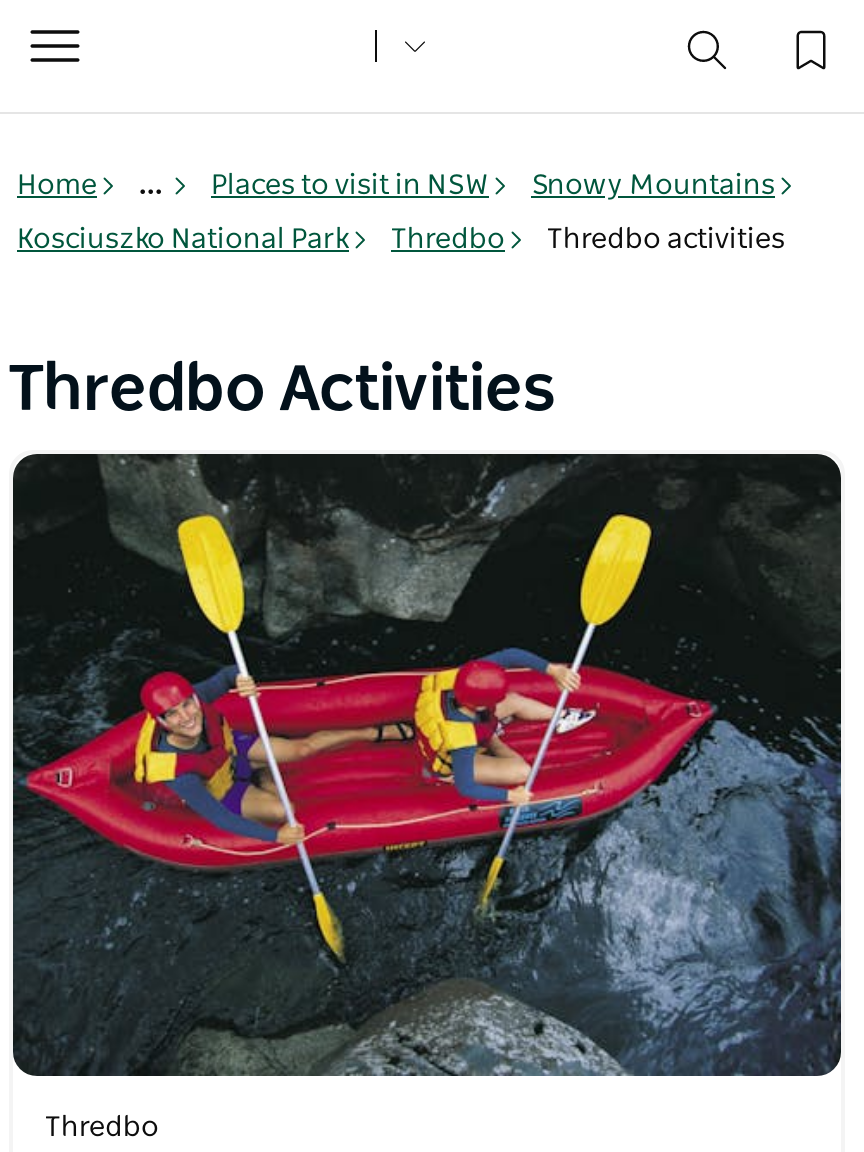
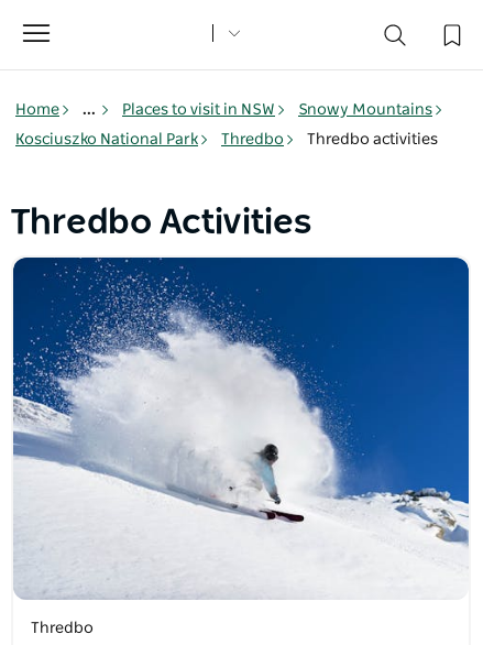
- [image]
+ [image]
